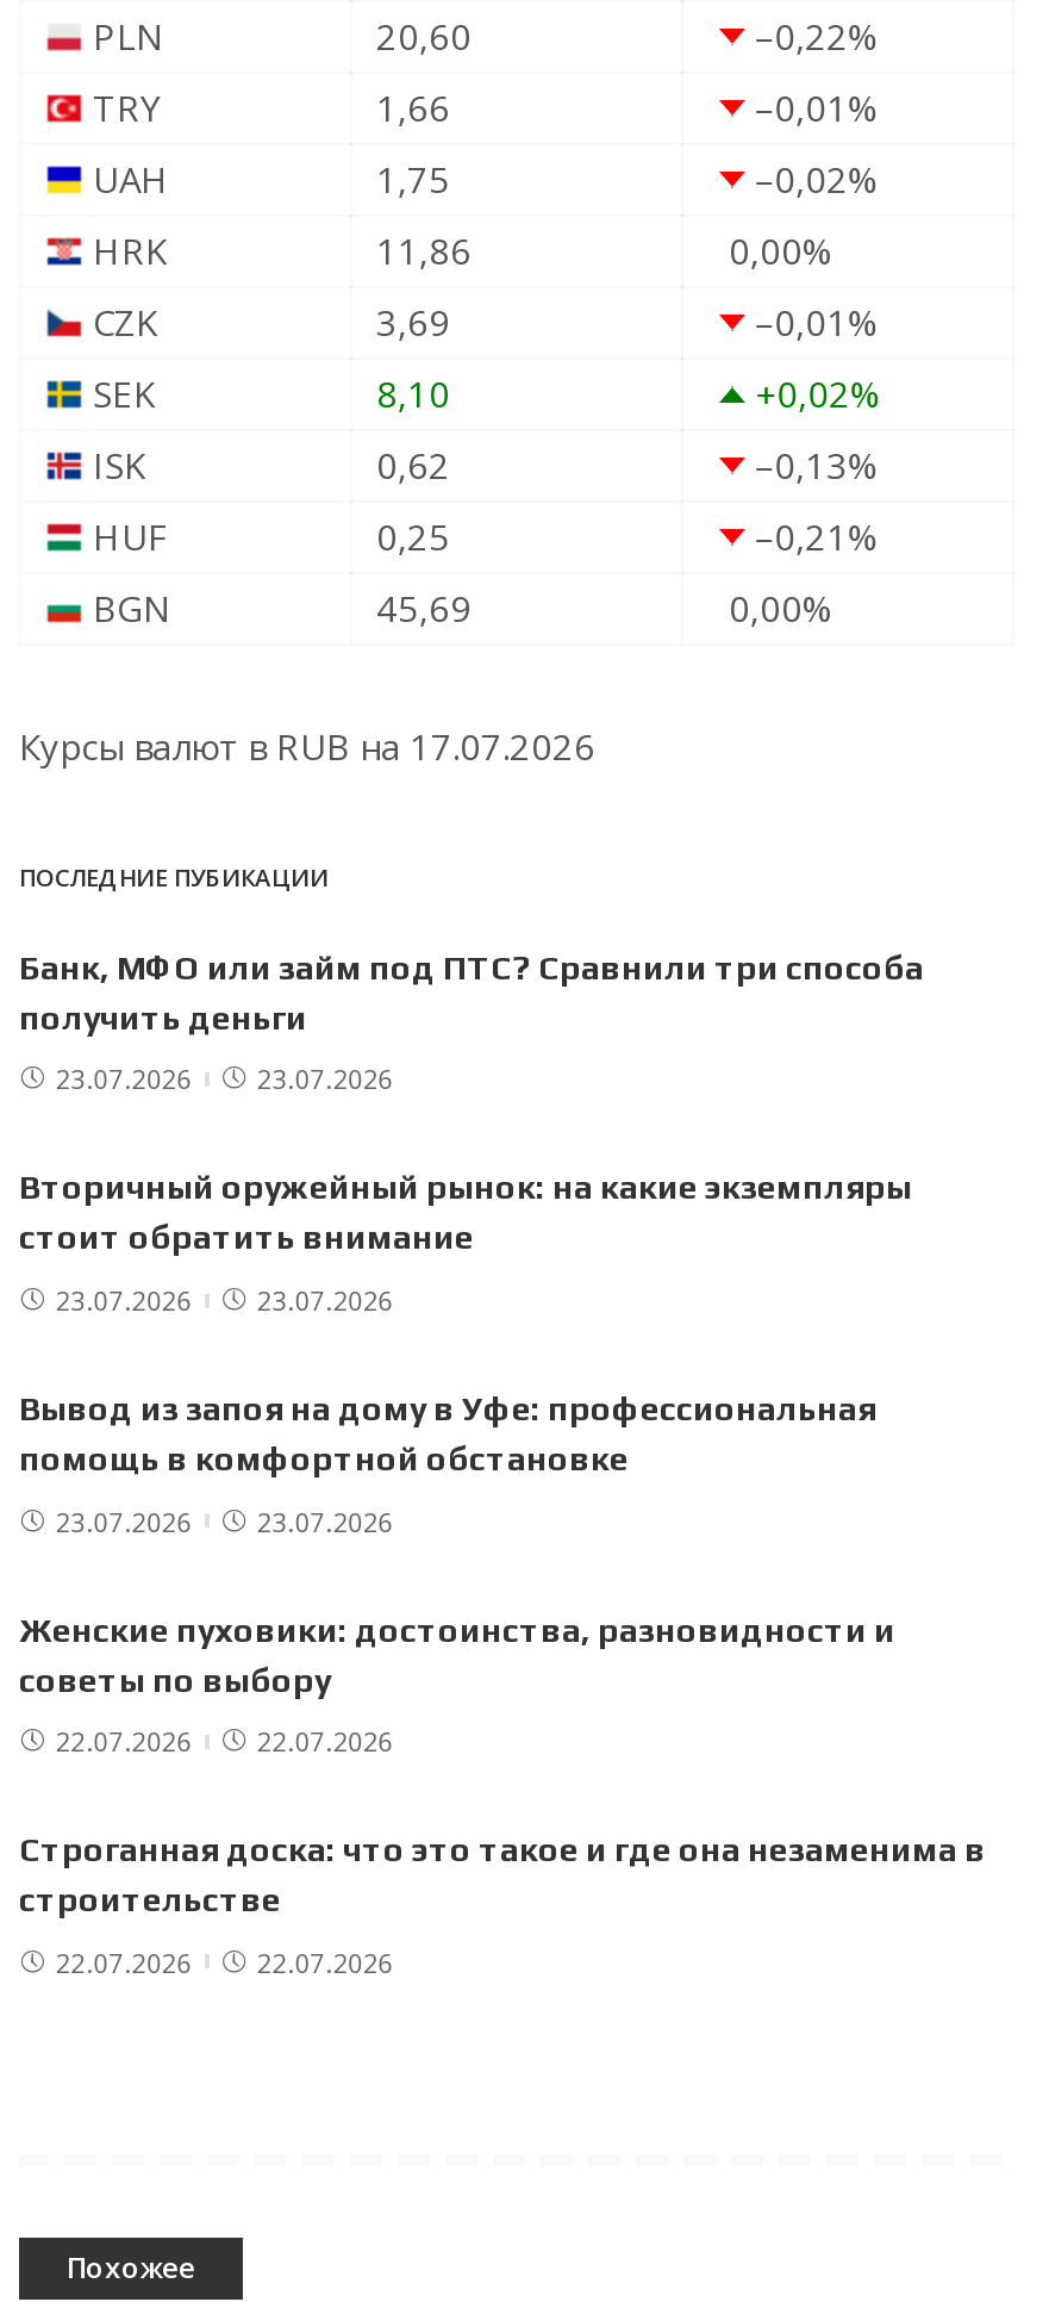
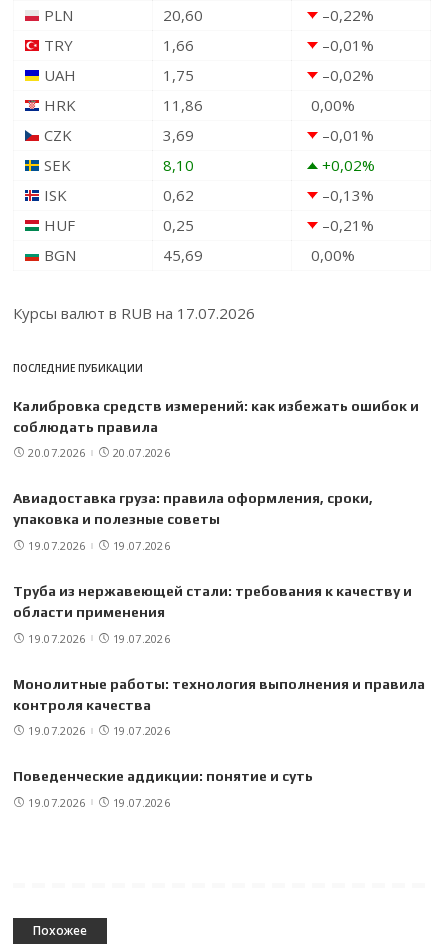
- Банк, МФО или займ под ПТС? Сравнили три способа
- получить деньги
+ Калибровка средств измерений: как избежать ошибок и
+ соблюдать правила

- 23.07.2026
- 23.07.2026
+ 20.07.2026
+ 20.07.2026

- Вторичный оружейный рынок: на какие экземпляры
- стоит обратить внимание
+ Авиадоставка груза: правила оформления, сроки,
+ упаковка и полезные советы

- 23.07.2026
- 23.07.2026
+ 19.07.2026
+ 19.07.2026

- Вывод из запоя на дому в Уфе: профессиональная
- помощь в комфортной обстановке
+ Труба из нержавеющей стали: требования к качеству и
+ области применения

- 23.07.2026
- 23.07.2026
+ 19.07.2026
+ 19.07.2026

- Женские пуховики: достоинства, разновидности и
- советы по выбору
+ Монолитные работы: технология выполнения и правила
+ контроля качества

- 22.07.2026
- 22.07.2026
+ 19.07.2026
+ 19.07.2026

- Строганная доска: что это такое и где она незаменима в
- строительстве
+ Поведенческие аддикции: понятие и суть

- 22.07.2026
- 22.07.2026
+ 19.07.2026
+ 19.07.2026
